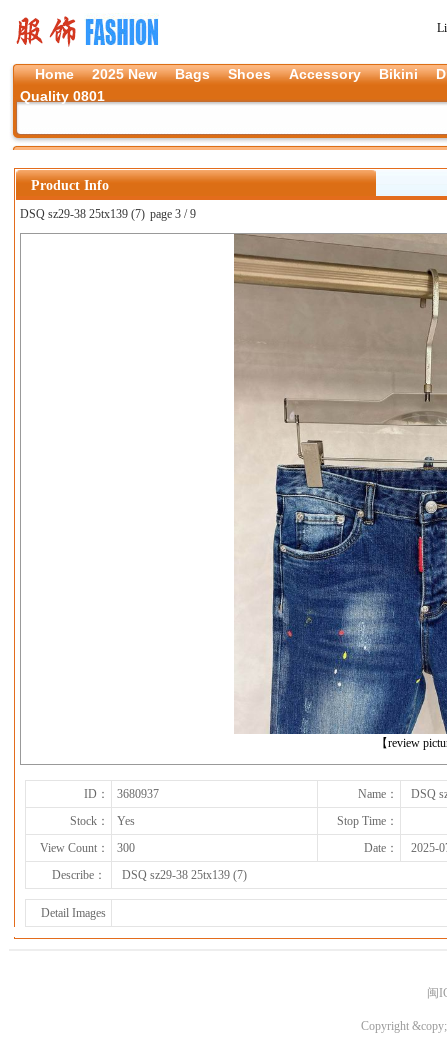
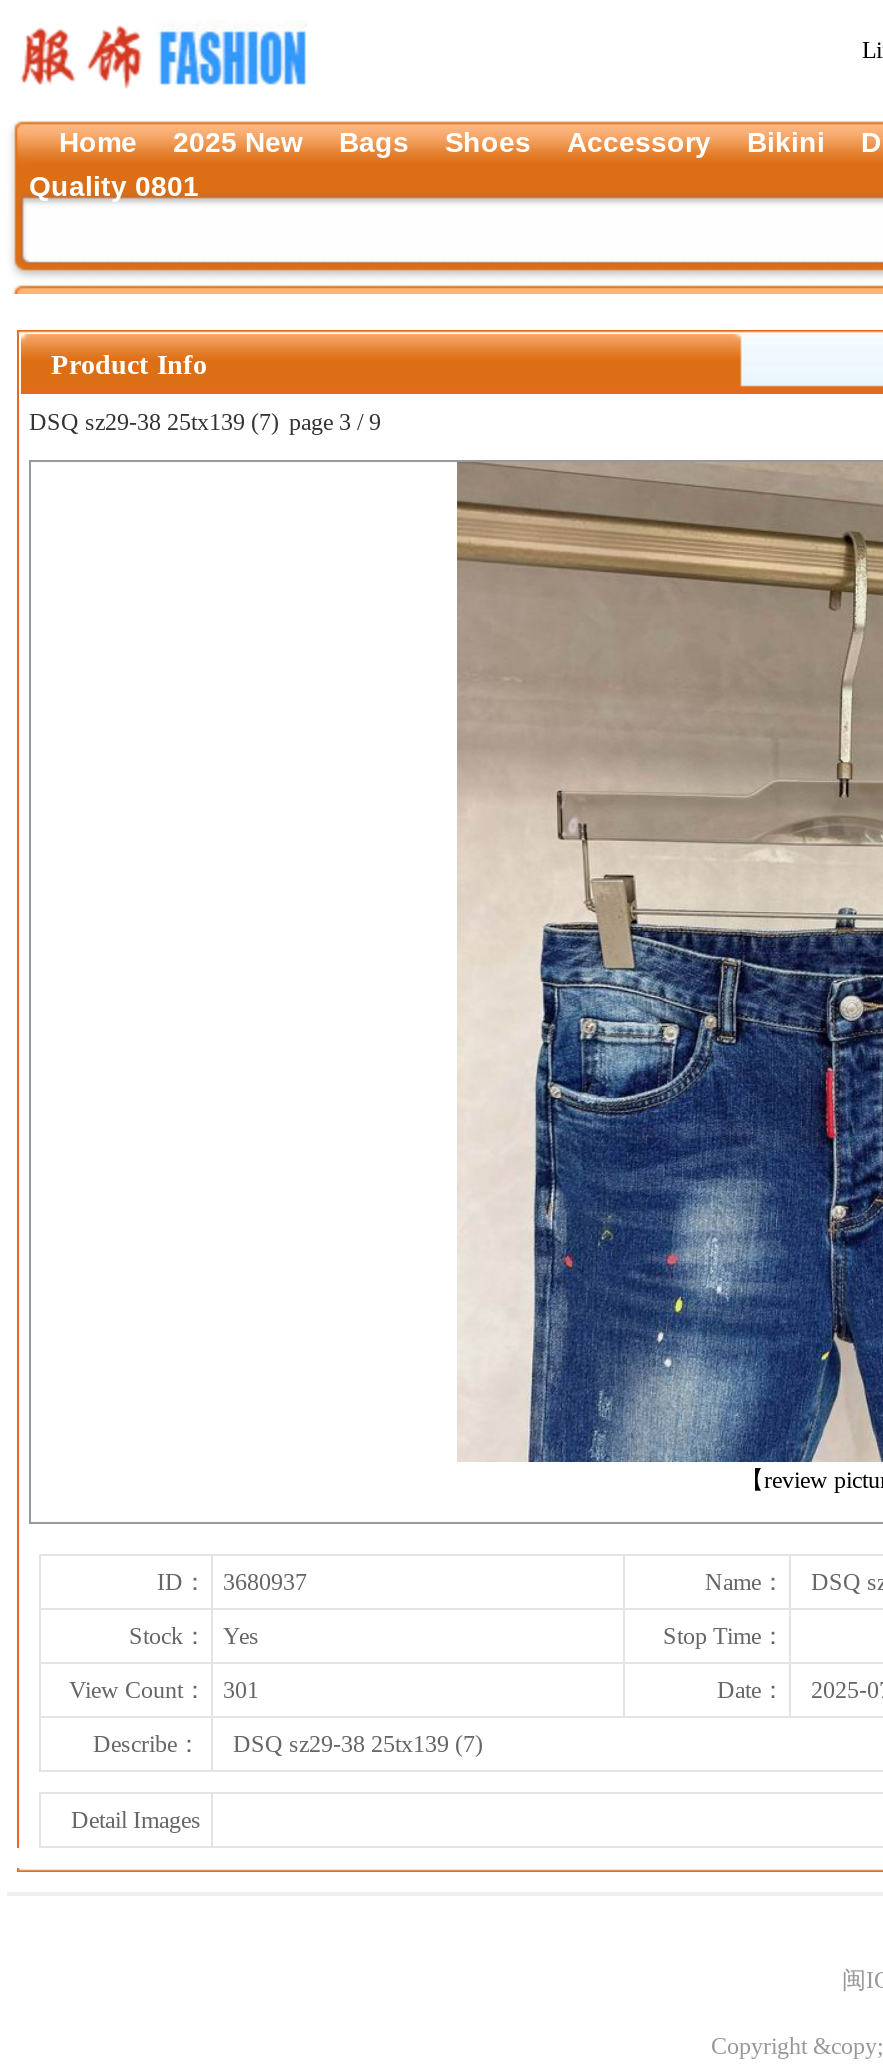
- View Count： 300
+ View Count： 301
